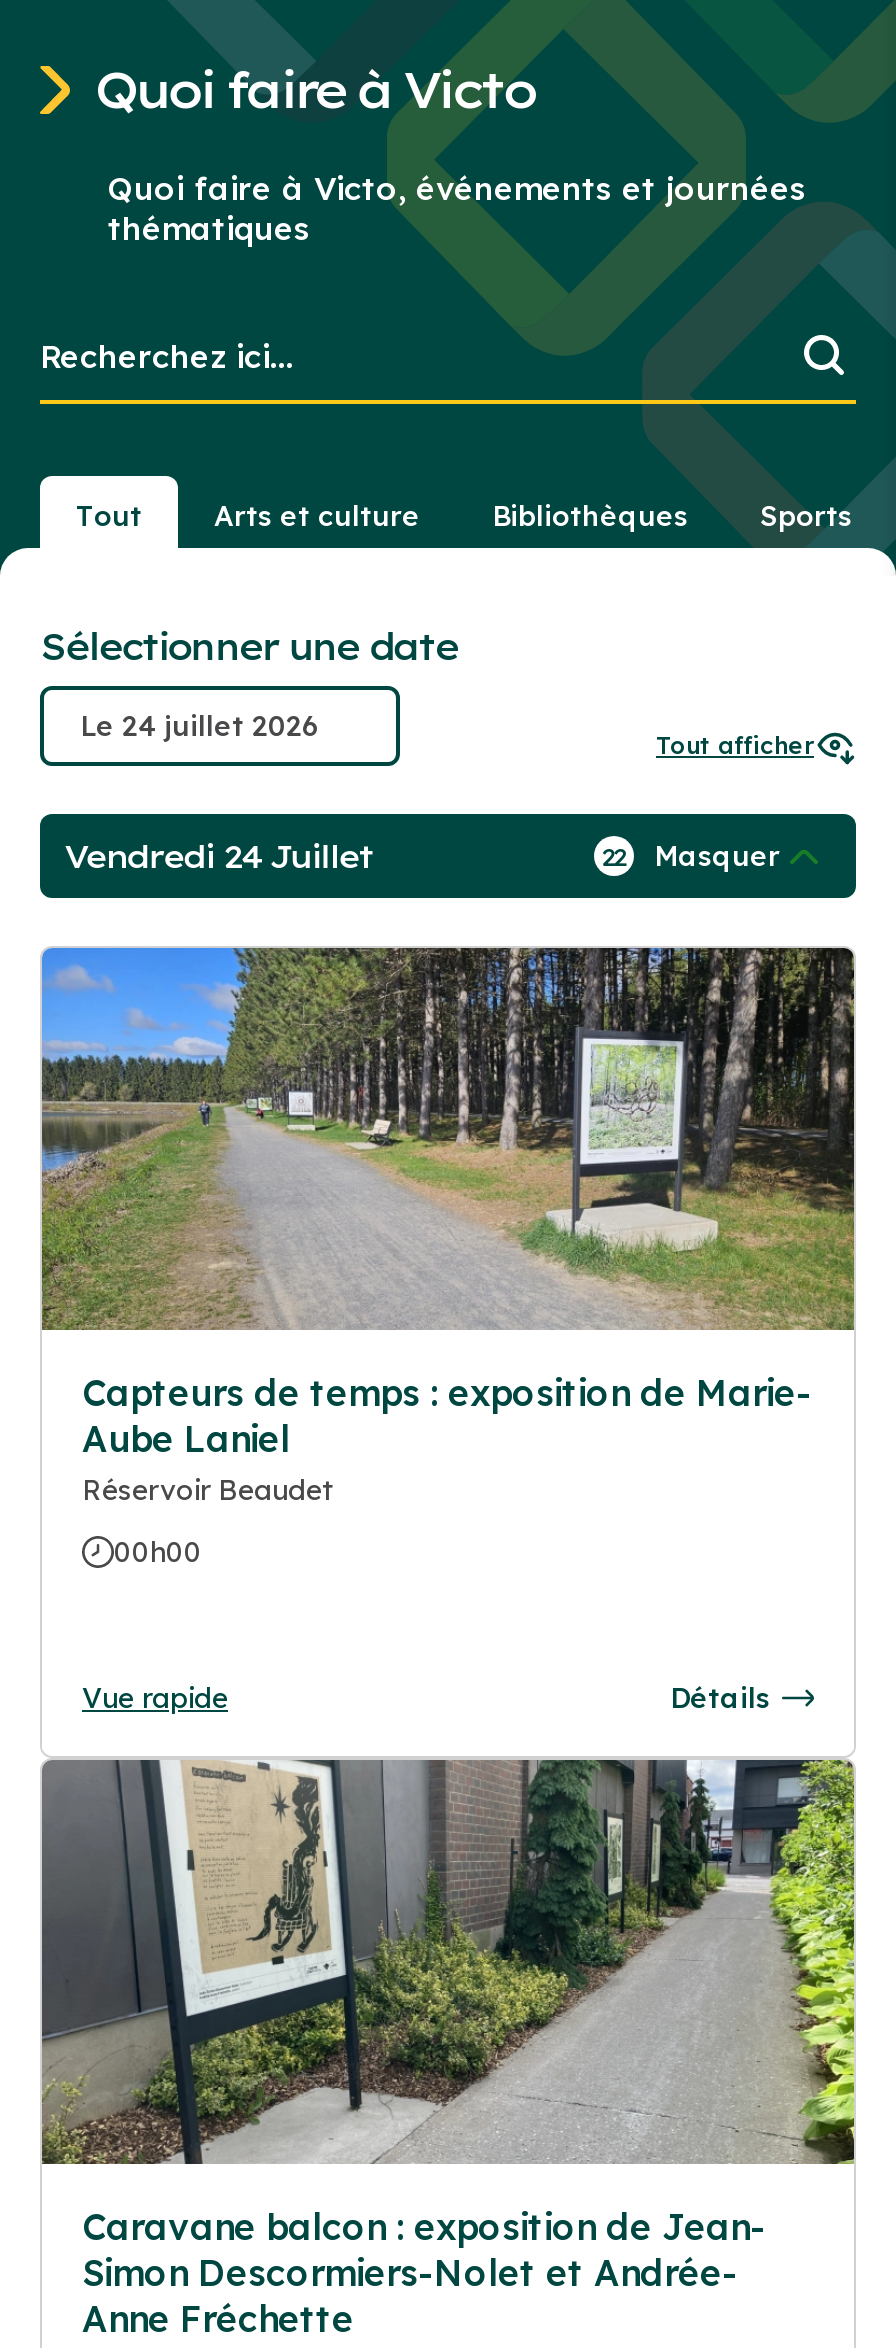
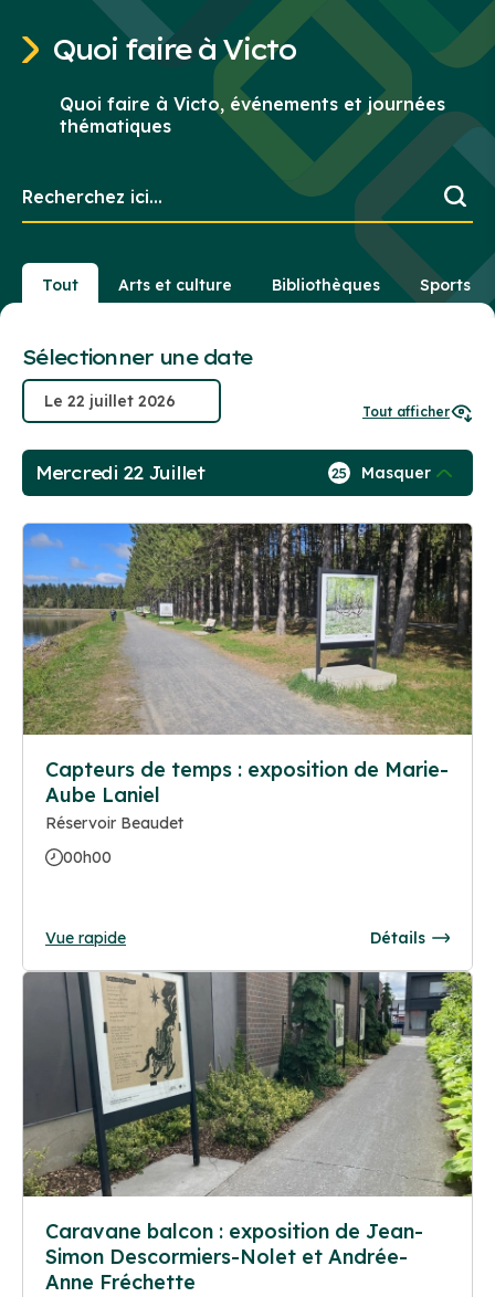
- Vendredi 24 Juillet
+ Mercredi 22 Juillet

- 22 Masquer
+ 25 Masquer
